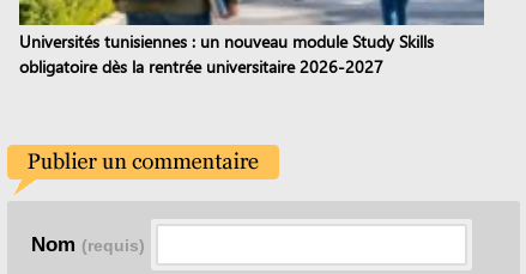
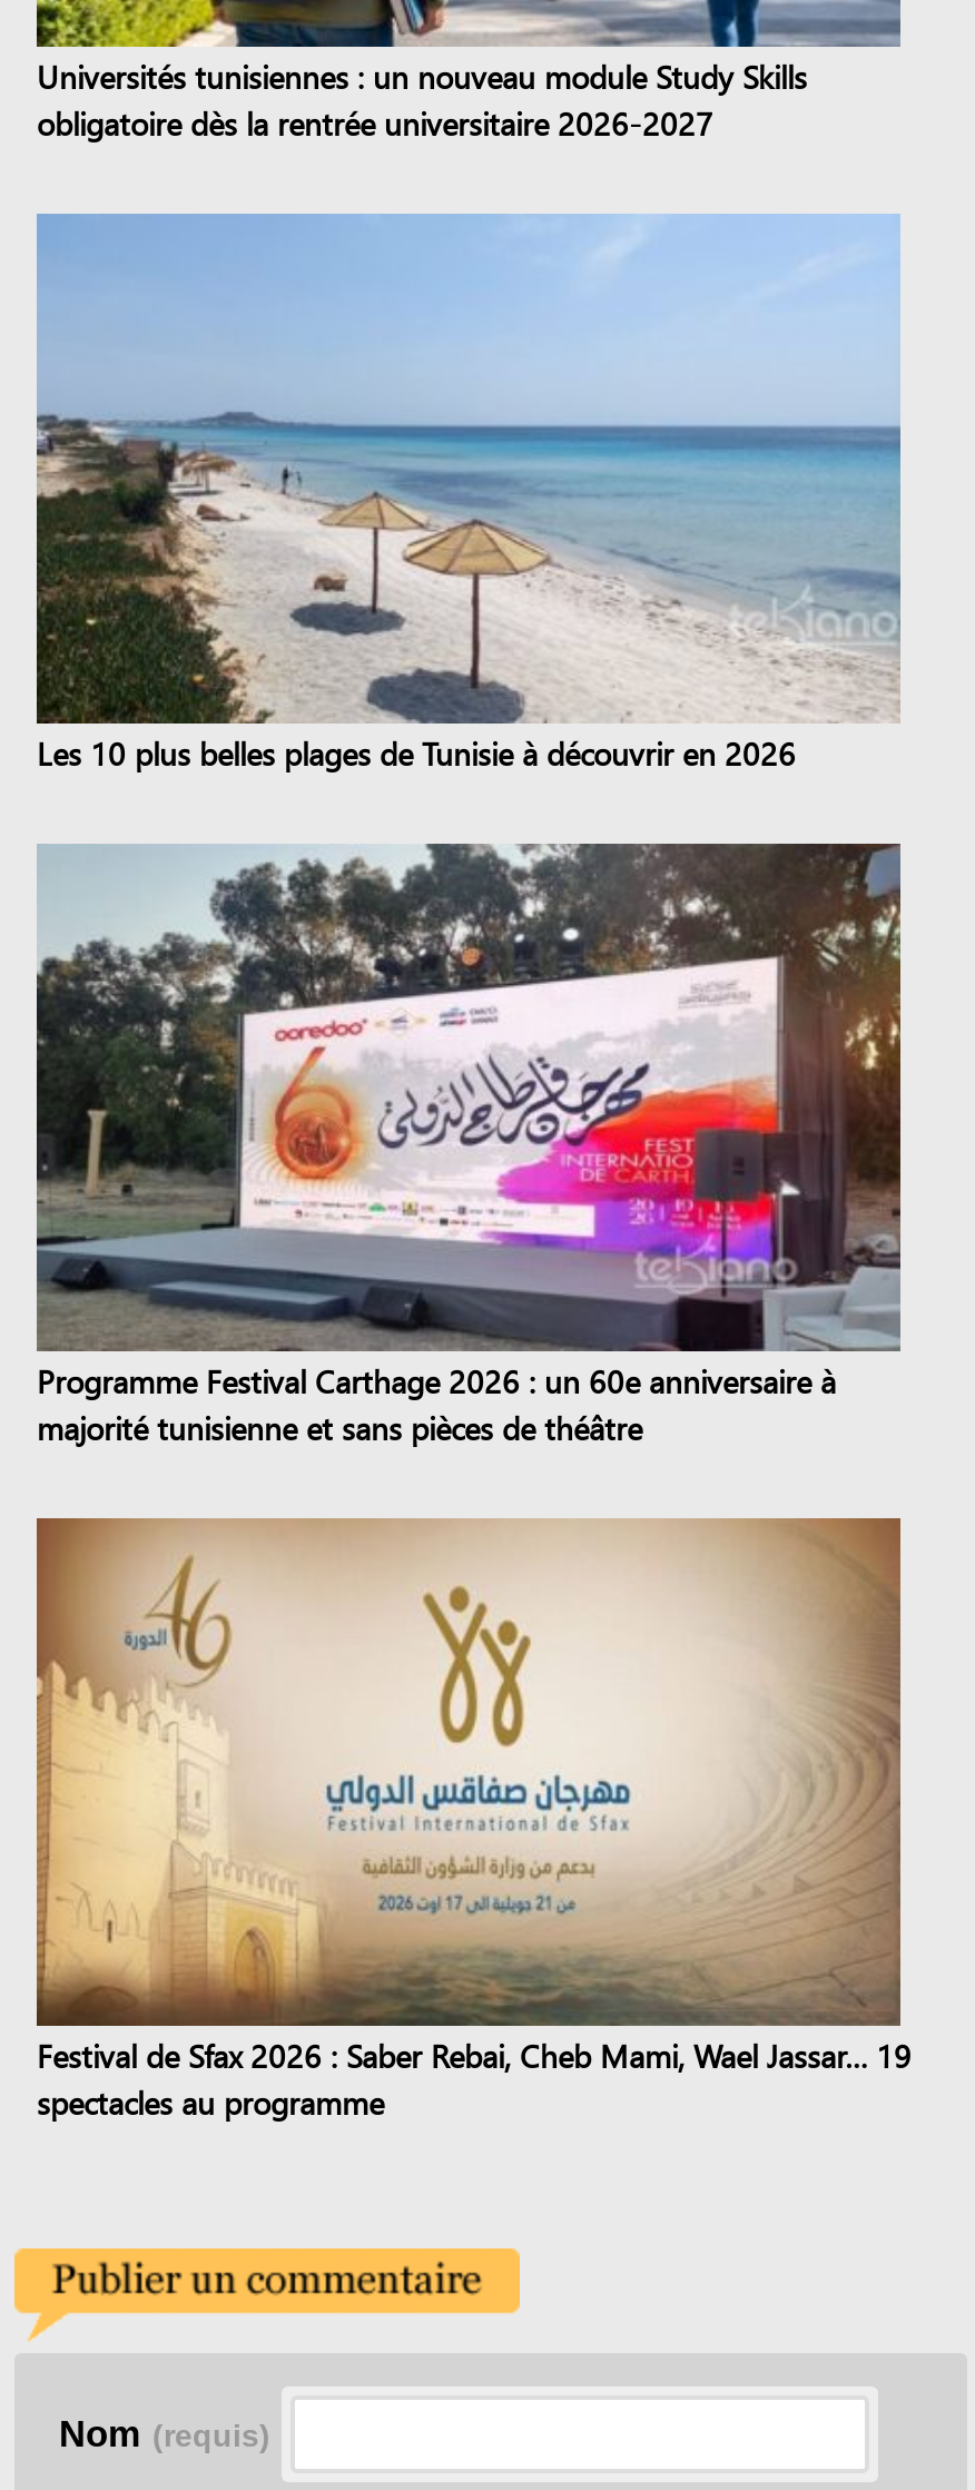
+ [image]
+ Les 10 plus belles plages de Tunisie à découvrir en 2026

+ [image]
+ Programme Festival Carthage 2026 : un 60e anniversaire à
+ majorité tunisienne et sans pièces de théâtre

+ [image]
+ Festival de Sfax 2026 : Saber Rebai, Cheb Mami, Wael Jassar… 19
+ spectacles au programme
